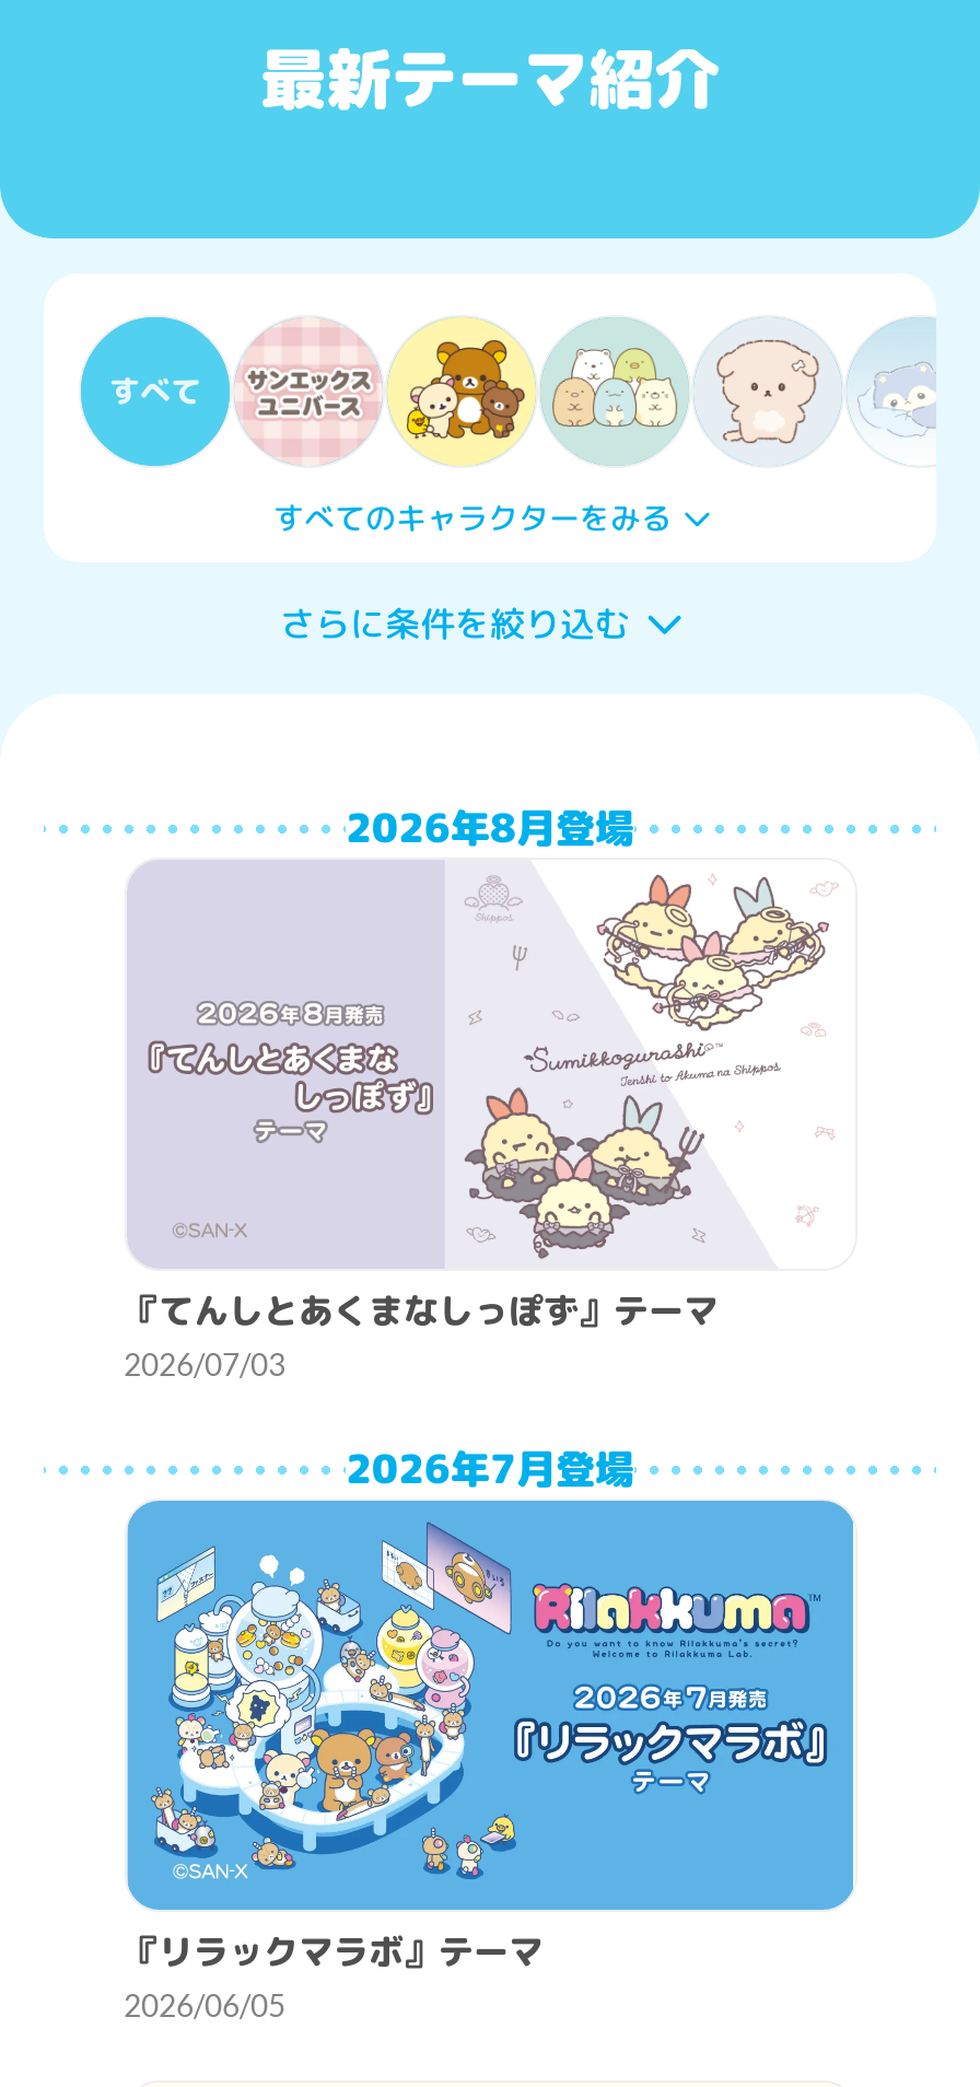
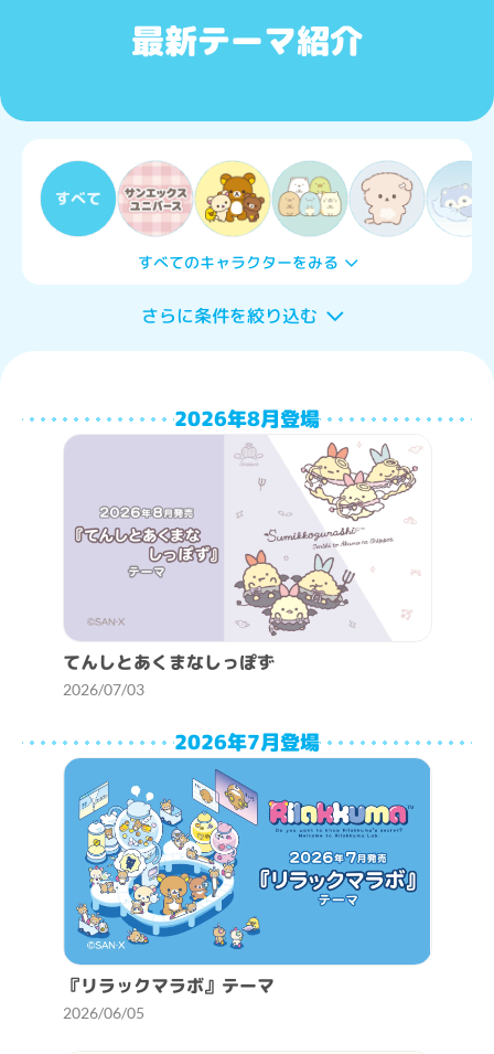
- 『てんしとあくまなしっぽず』テーマ
+ てんしとあくまなしっぽず
